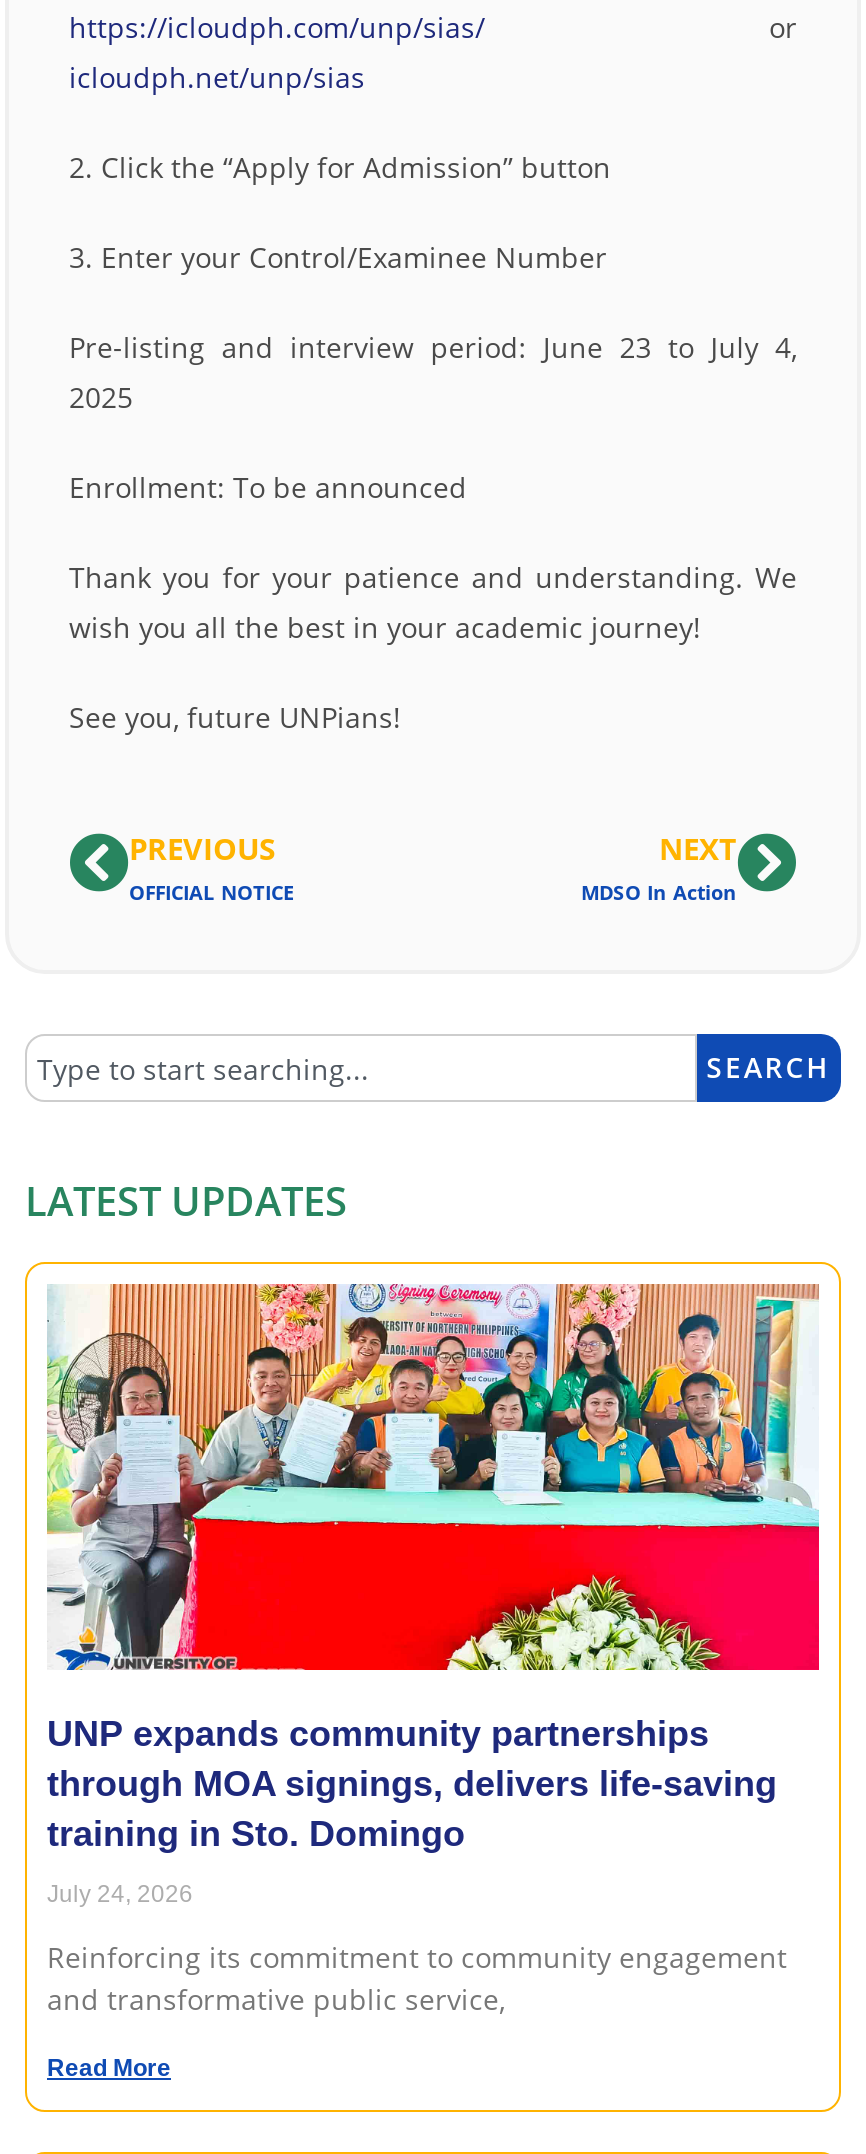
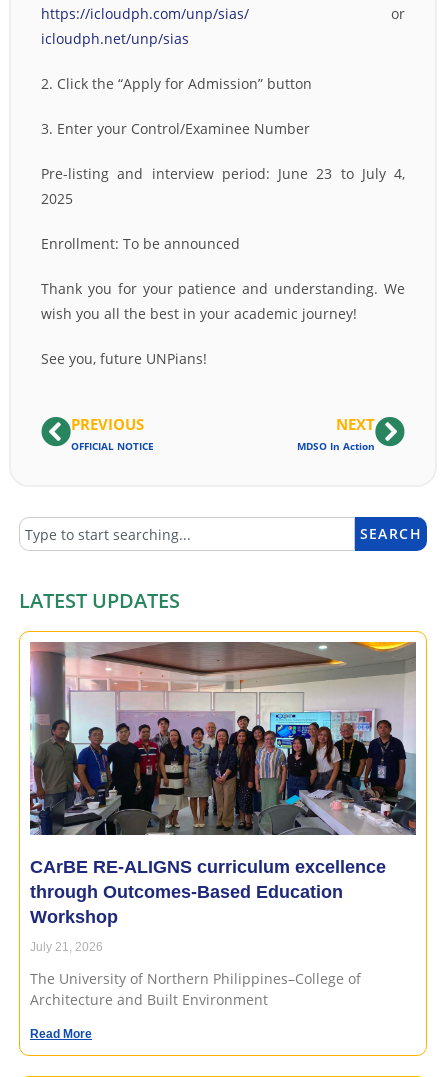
- [image]
- UNP expands community partnerships
- through MOA signings, delivers life-saving
- training in Sto. Domingo
+ [image]
+ CArBE RE-ALIGNS curriculum excellence
+ through Outcomes-Based Education
+ Workshop

- July 24, 2026
+ July 21, 2026

- Reinforcing its commitment to community engagement
- and transformative public service,
+ The University of Northern Philippines–College of
+ Architecture and Built Environment
